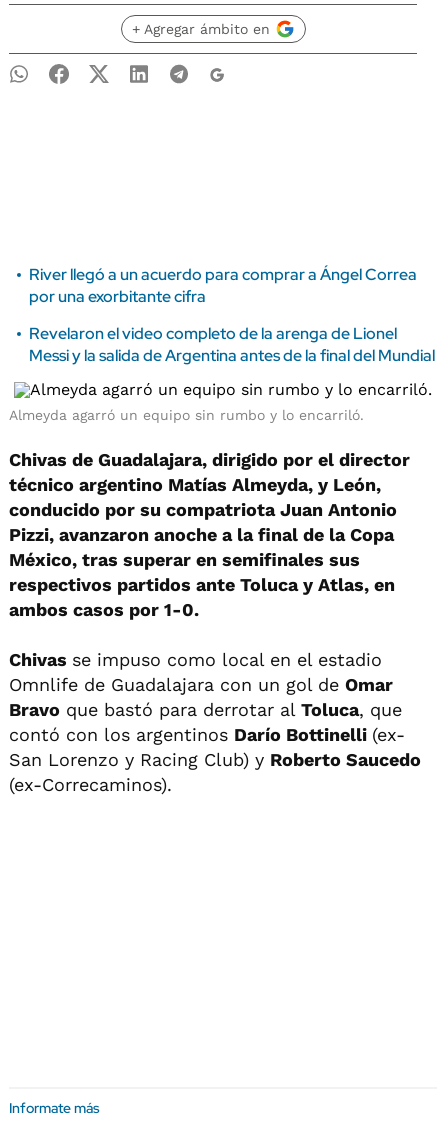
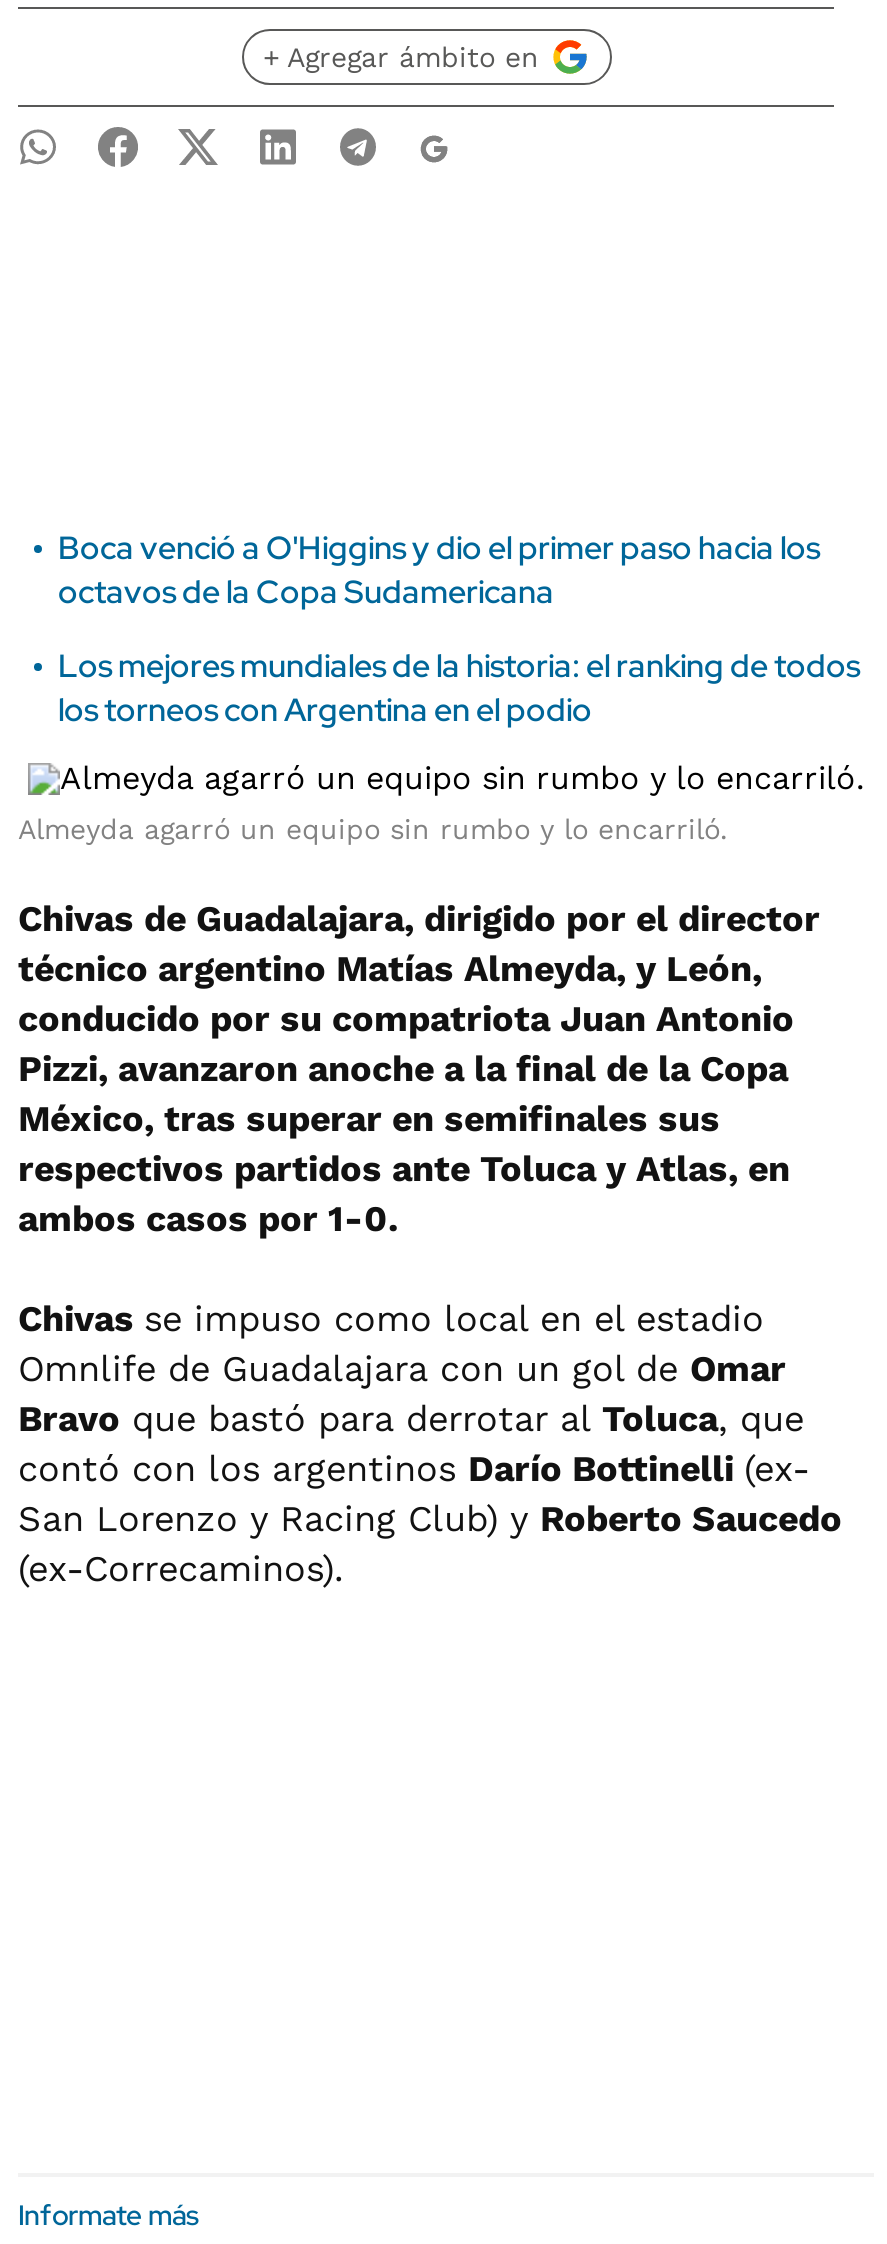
- River llegó a un acuerdo para comprar a Ángel Correa
- por una exorbitante cifra
+ Boca venció a O'Higgins y dio el primer paso hacia los
+ octavos de la Copa Sudamericana

- Revelaron el video completo de la arenga de Lionel
- Messi y la salida de Argentina antes de la final del Mundial
+ Los mejores mundiales de la historia: el ranking de todos
+ los torneos con Argentina en el podio
